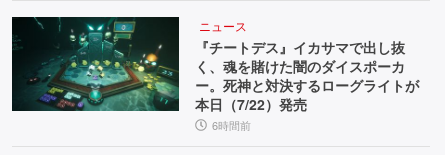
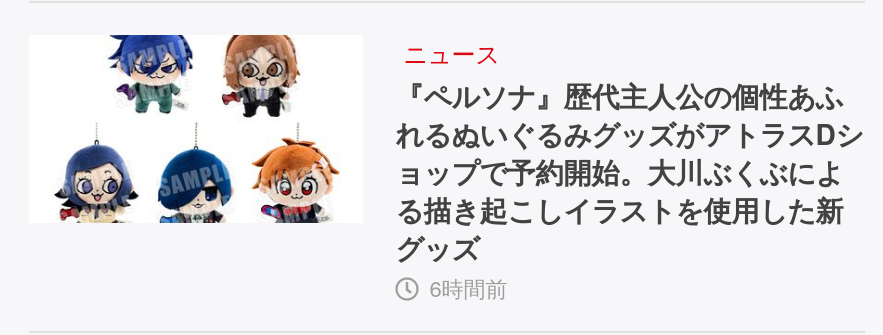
- [image]
- 『チートデス』イカサマで出し抜
- く、魂を賭けた闇のダイスポーカ
- ー。死神と対決するローグライトが
- 本日（7/22）発売
+ [image]
+ 『ペルソナ』歴代主人公の個性あふ
+ れるぬいぐるみグッズがアトラスDシ
+ ョップで予約開始。大川ぶくぶによ
+ る描き起こしイラストを使用した新
+ グッズ
